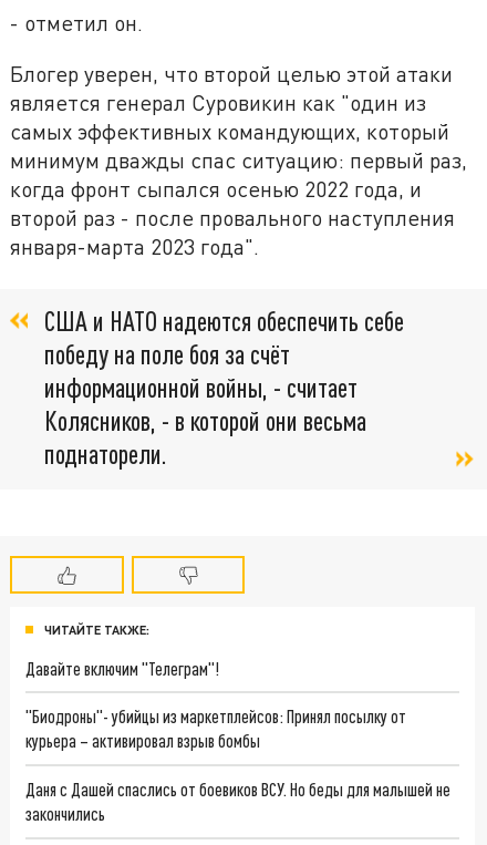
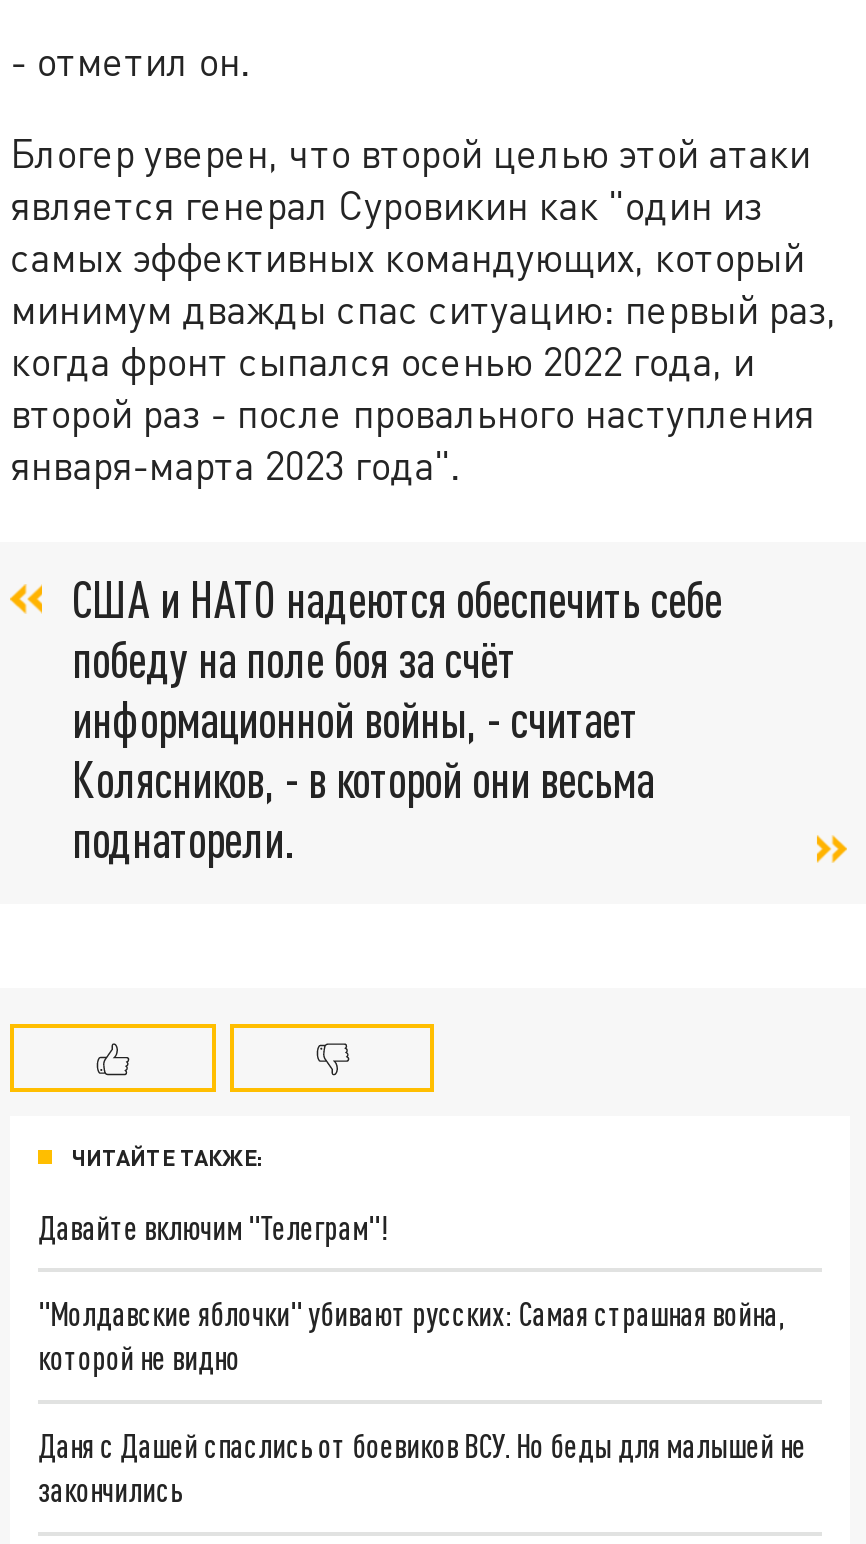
- "Биодроны"- убийцы из маркетплейсов: Принял посылку от
- курьера – активировал взрыв бомбы
+ "Молдавские яблочки" убивают русских: Самая страшная война,
+ которой не видно
